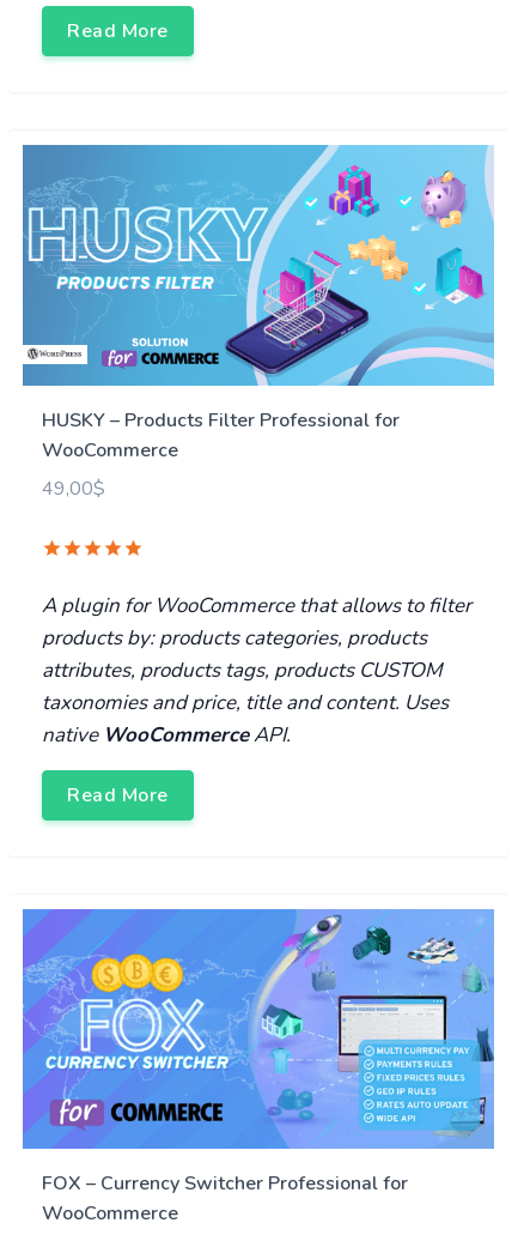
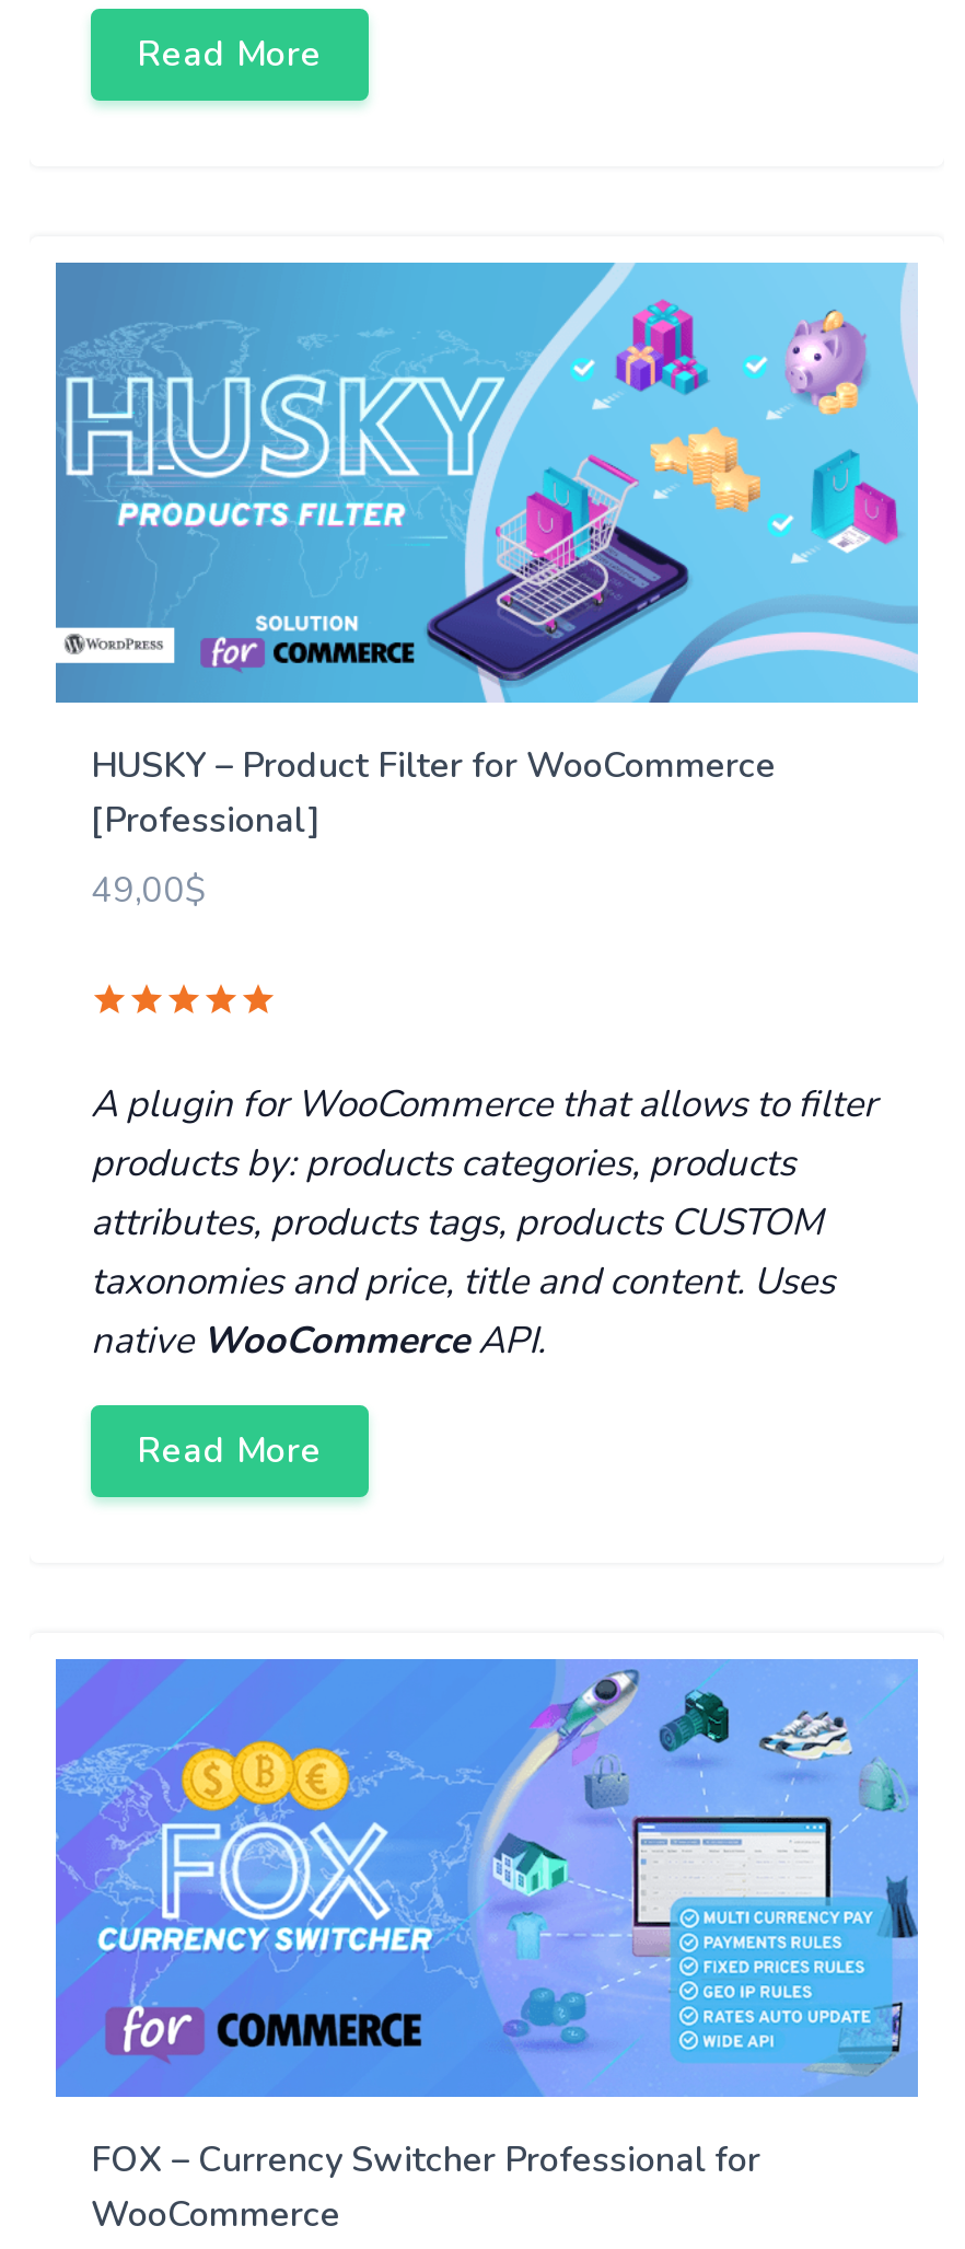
- HUSKY – Products Filter Professional for
- WooCommerce
+ HUSKY – Product Filter for WooCommerce
+ [Professional]
